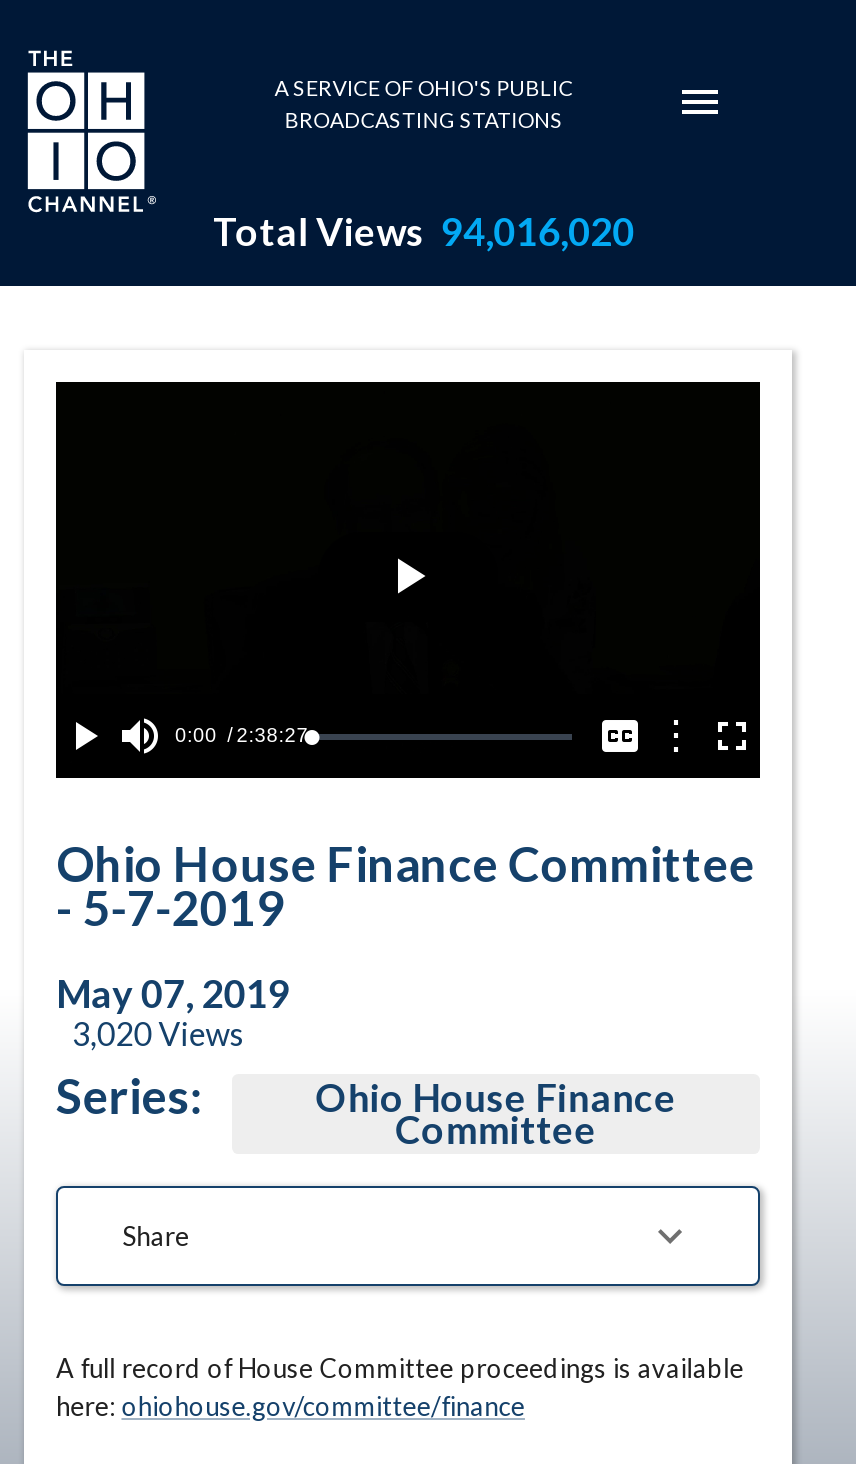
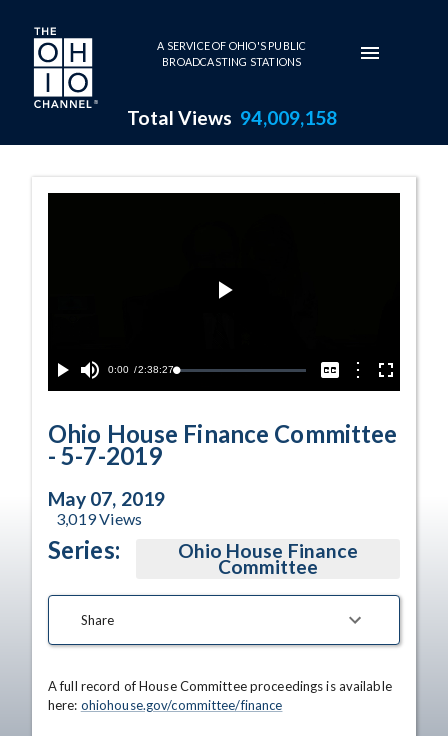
- Total Views 94,016,020
+ Total Views 94,009,158

- 3,020 Views
+ 3,019 Views
